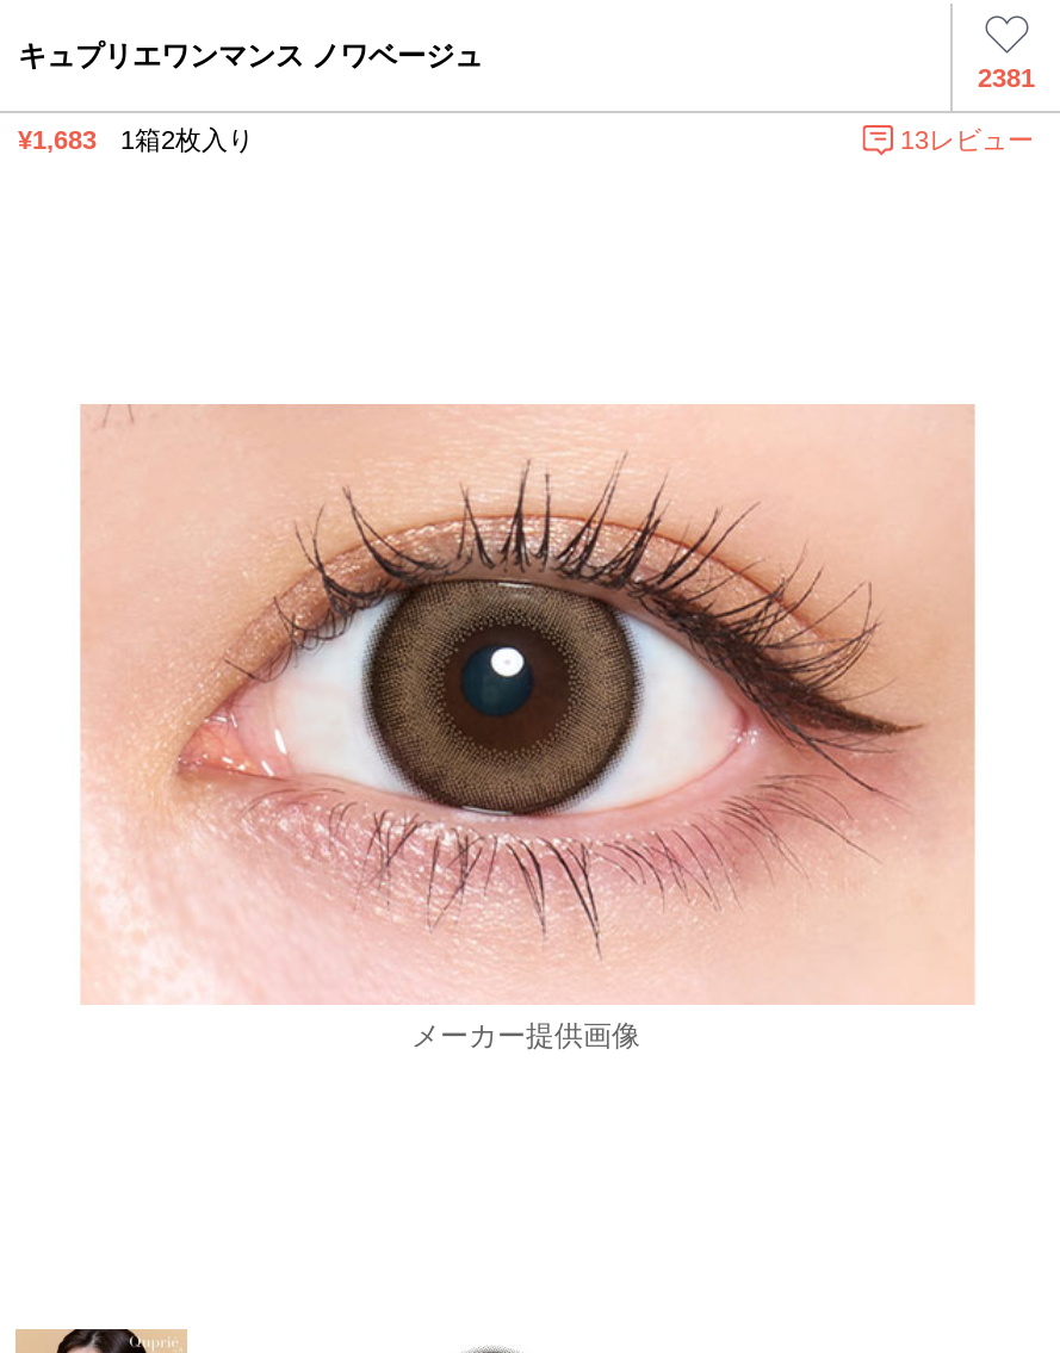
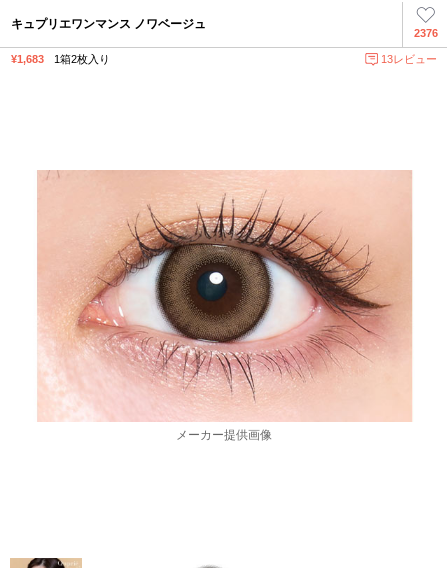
- 2381
+ 2376
